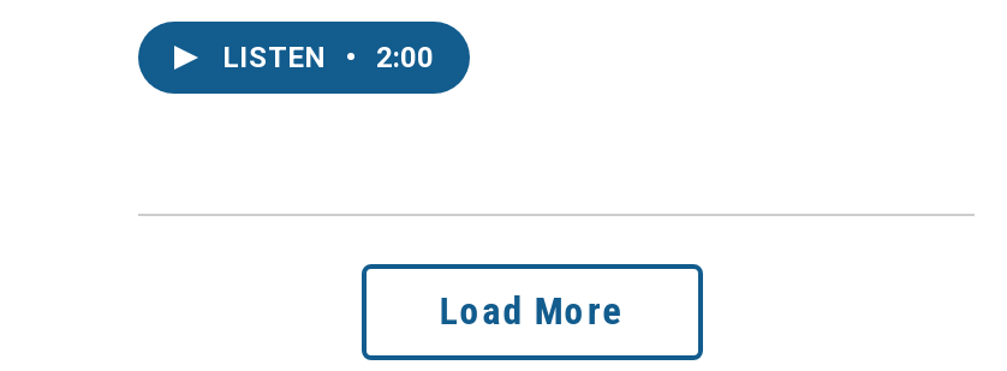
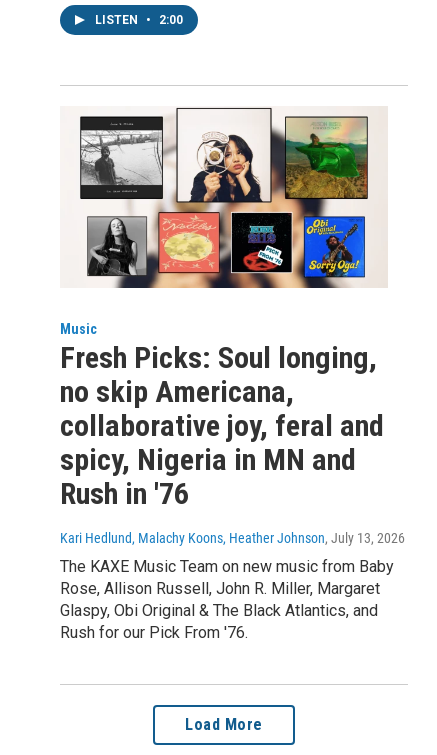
+ [image]
+ Music
+ Fresh Picks: Soul longing,
+ no skip Americana,
+ collaborative joy, feral and
+ spicy, Nigeria in MN and
+ Rush in '76
+ Kari Hedlund, Malachy Koons, Heather Johnson, July 13, 2026
+ The KAXE Music Team on new music from Baby
+ Rose, Allison Russell, John R. Miller, Margaret
+ Glaspy, Obi Original & The Black Atlantics, and
+ Rush for our Pick From '76.
